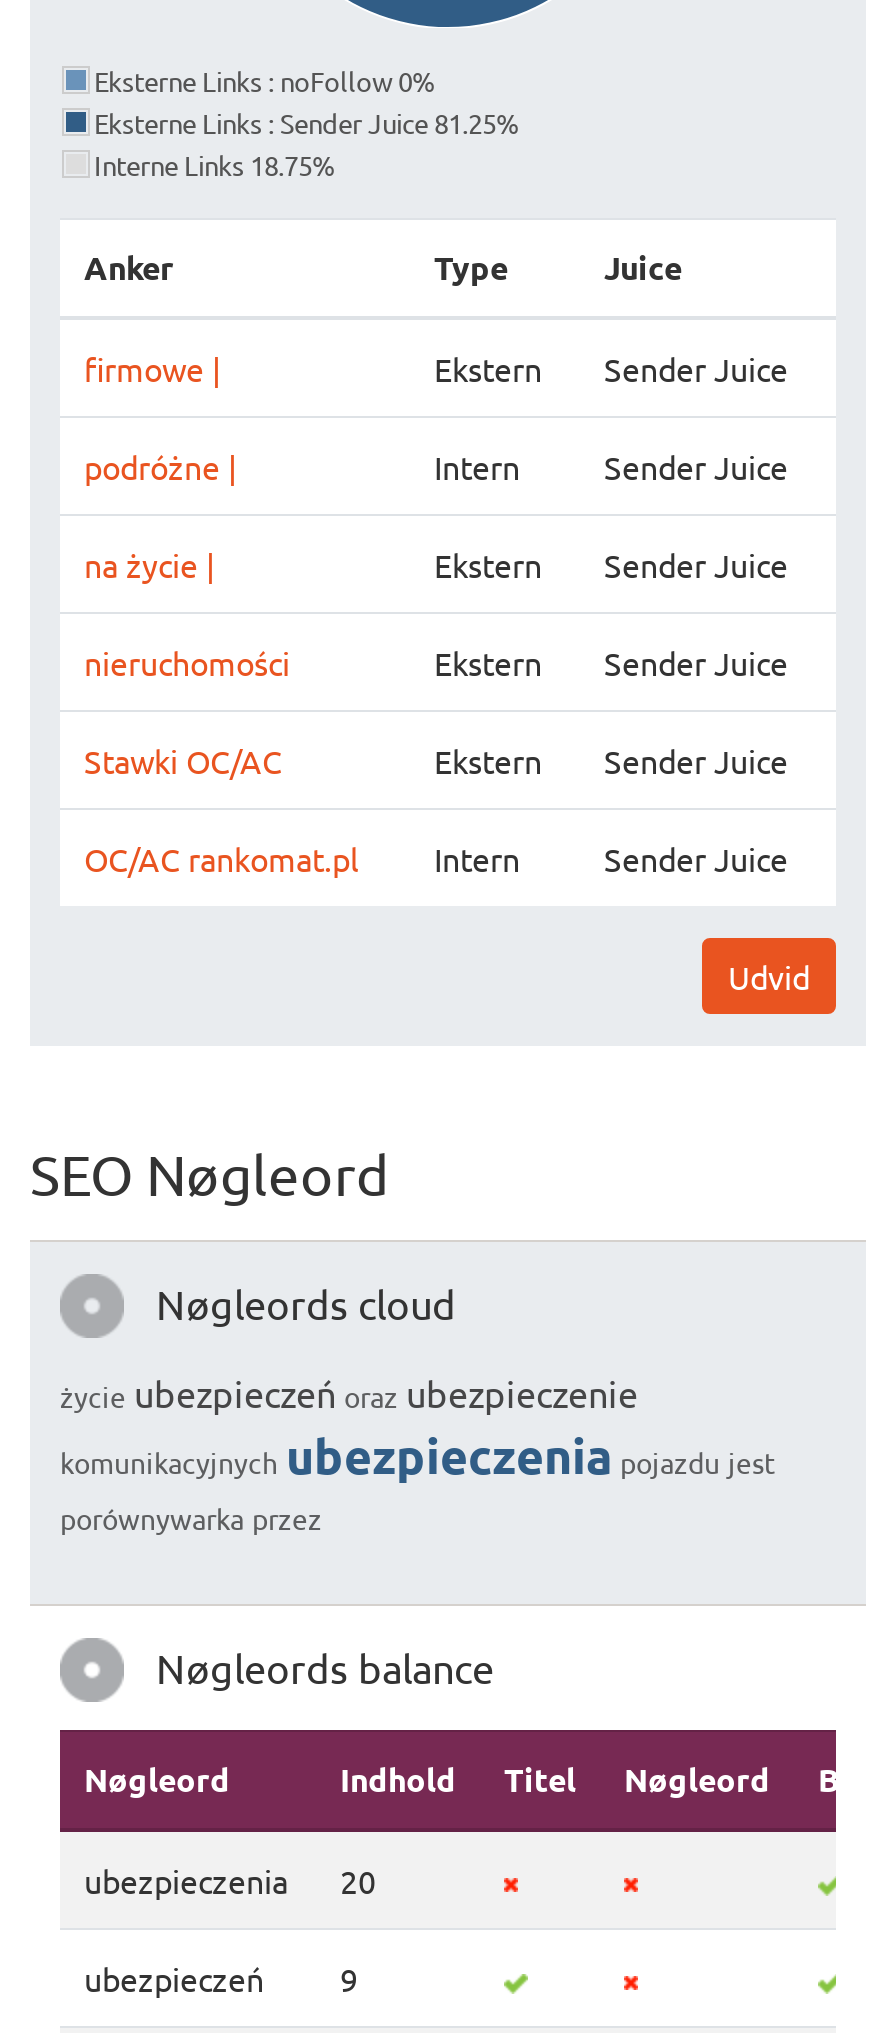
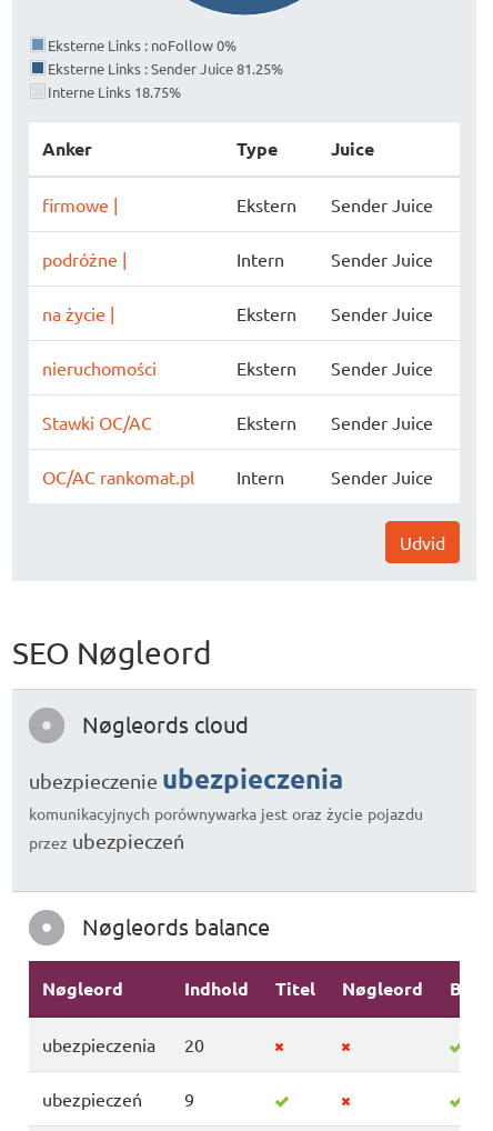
- życie ubezpieczeń oraz ubezpieczenie
- komunikacyjnych ubezpieczenia pojazdu jest
- porównywarka przez
+ ubezpieczenie ubezpieczenia
+ komunikacyjnych porównywarka jest oraz życie pojazdu
+ przez ubezpieczeń
